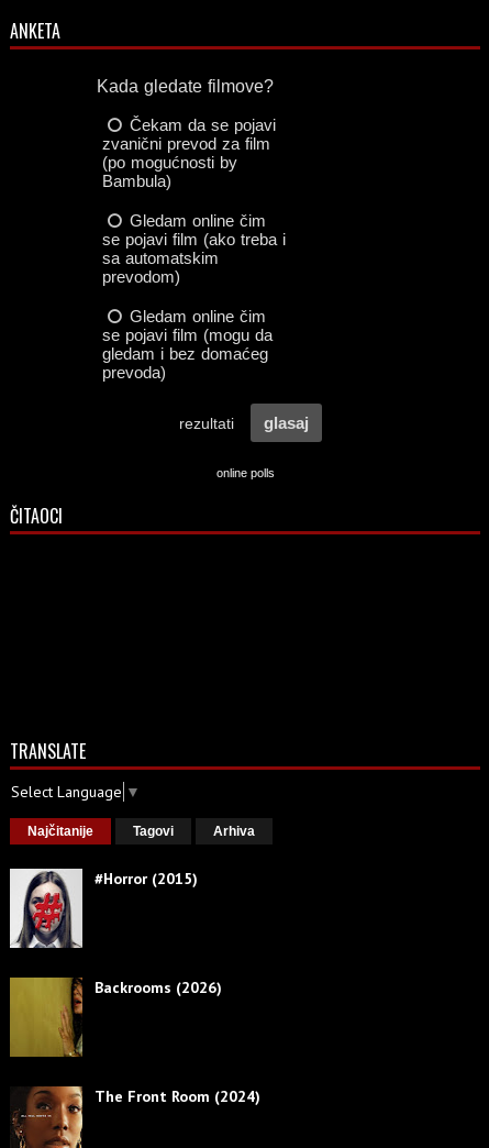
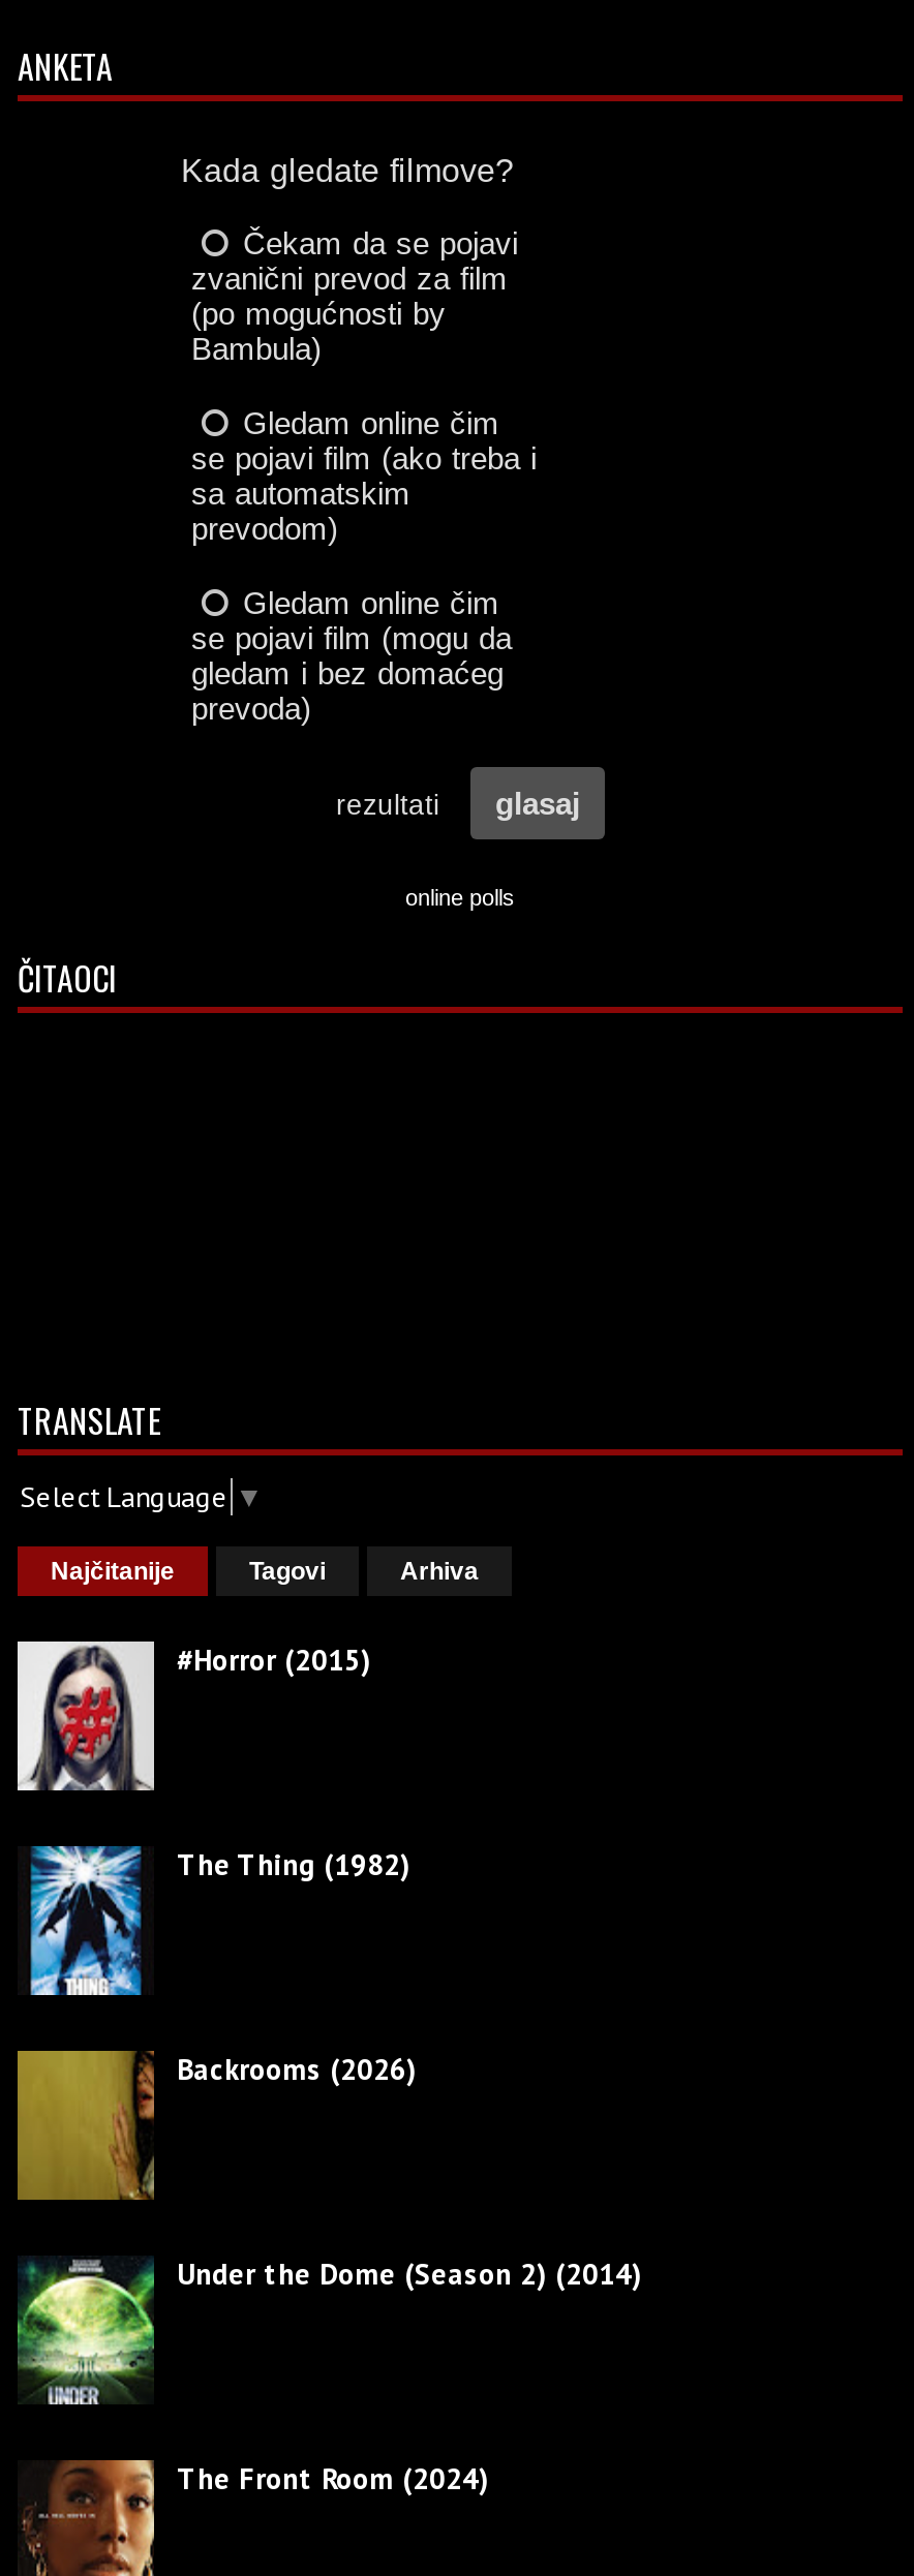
+ [image]
+ The Thing (1982)

+ [image]
+ Under the Dome (Season 2) (2014)
